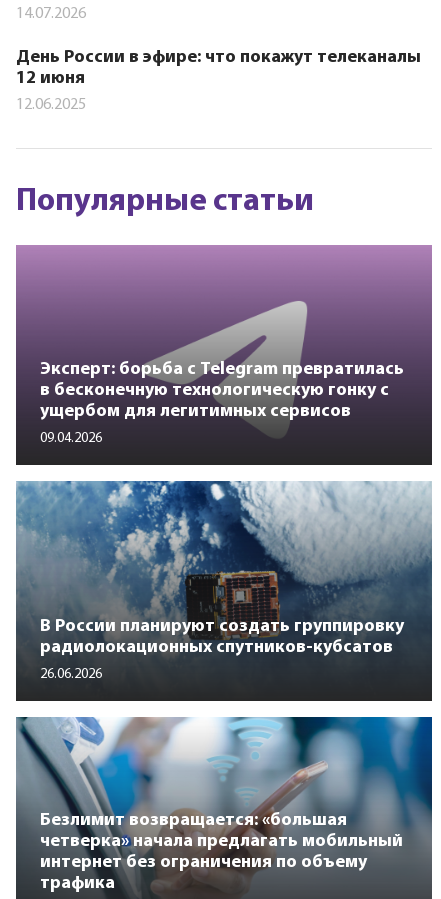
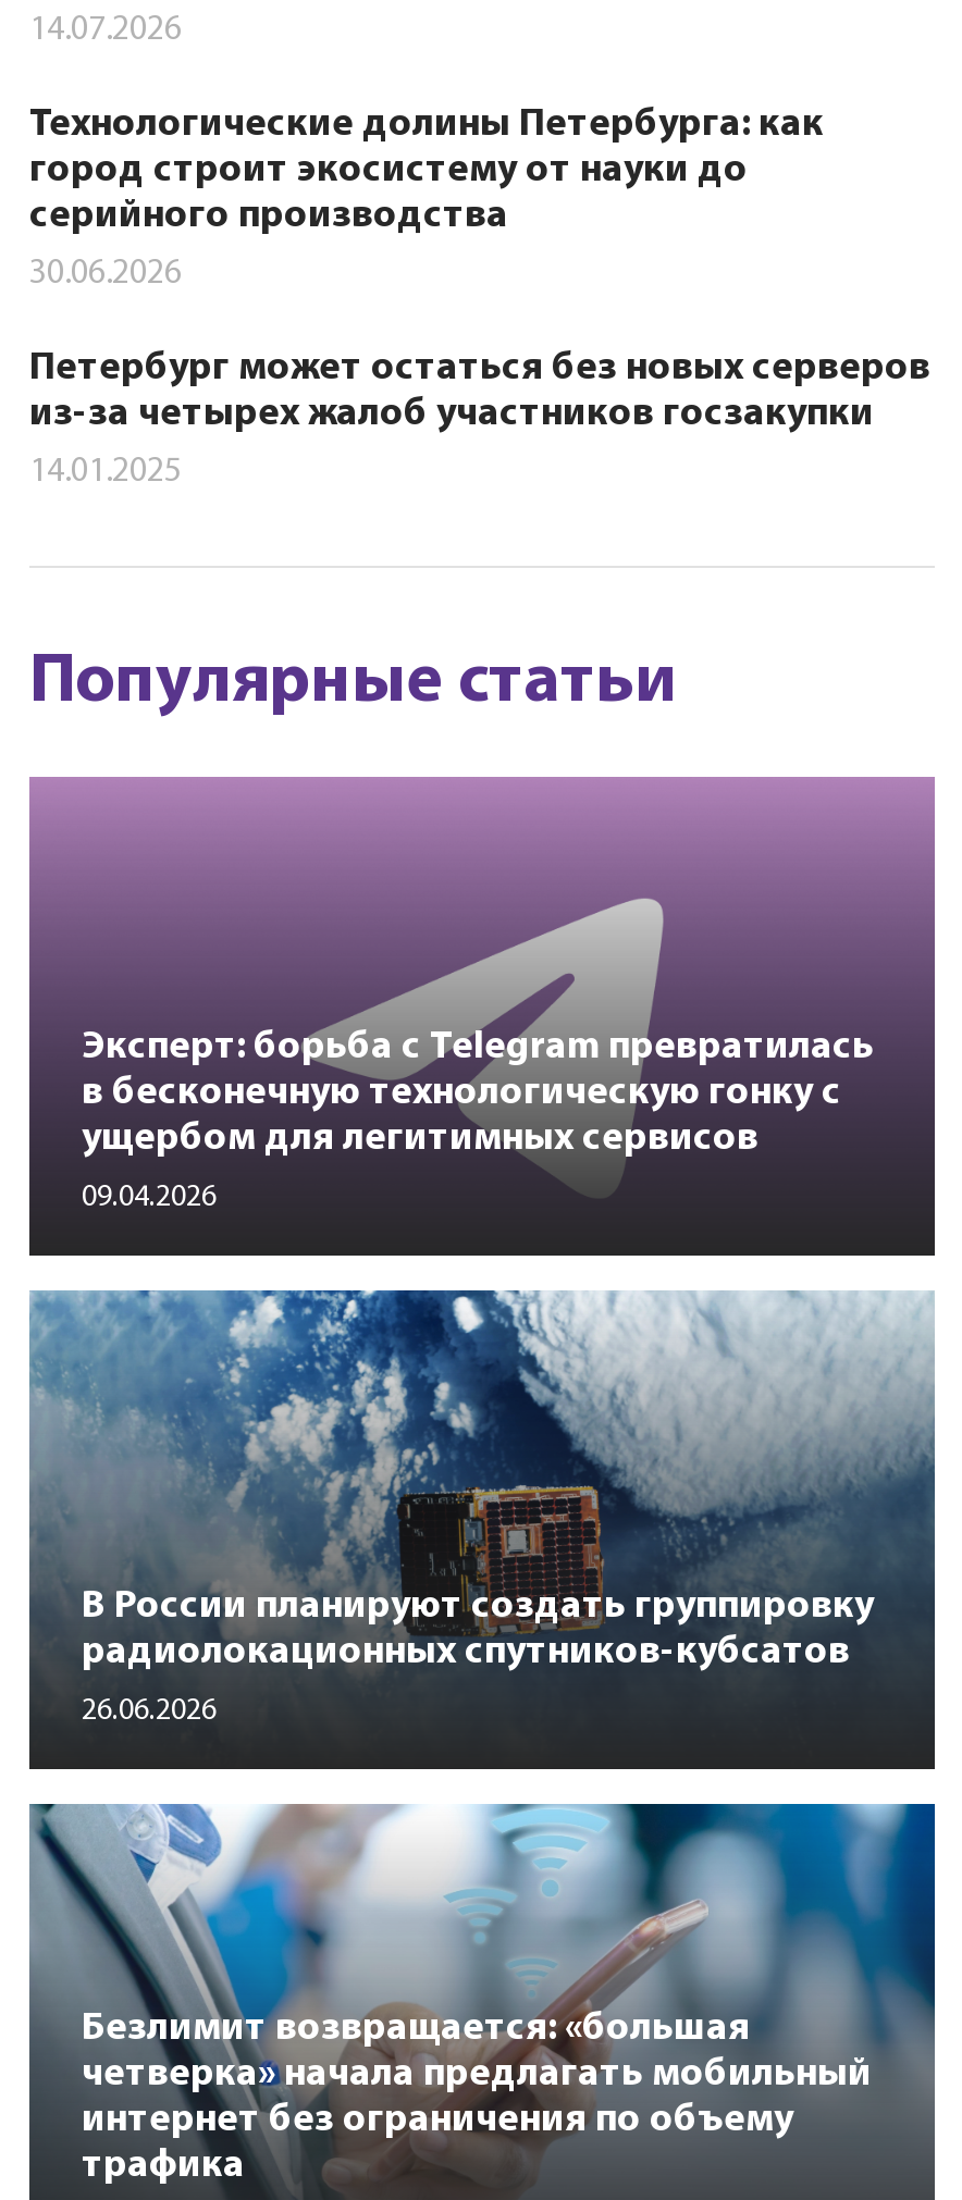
- День России в эфире: что покажут телеканалы
- 12 июня
- 12.06.2025
+ Технологические долины Петербурга: как
+ город строит экосистему от науки до
+ серийного производства
+ 30.06.2026
+ Петербург может остаться без новых серверов
+ из-за четырех жалоб участников госзакупки
+ 14.01.2025
